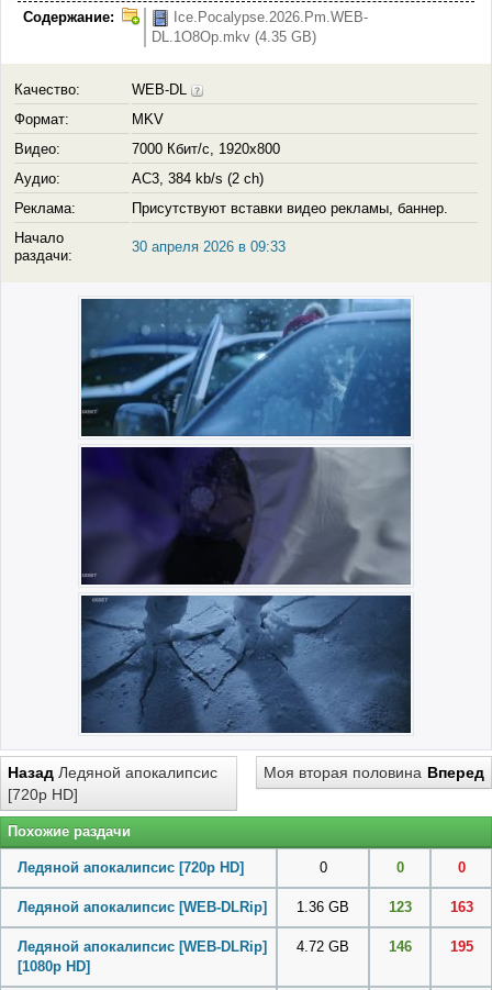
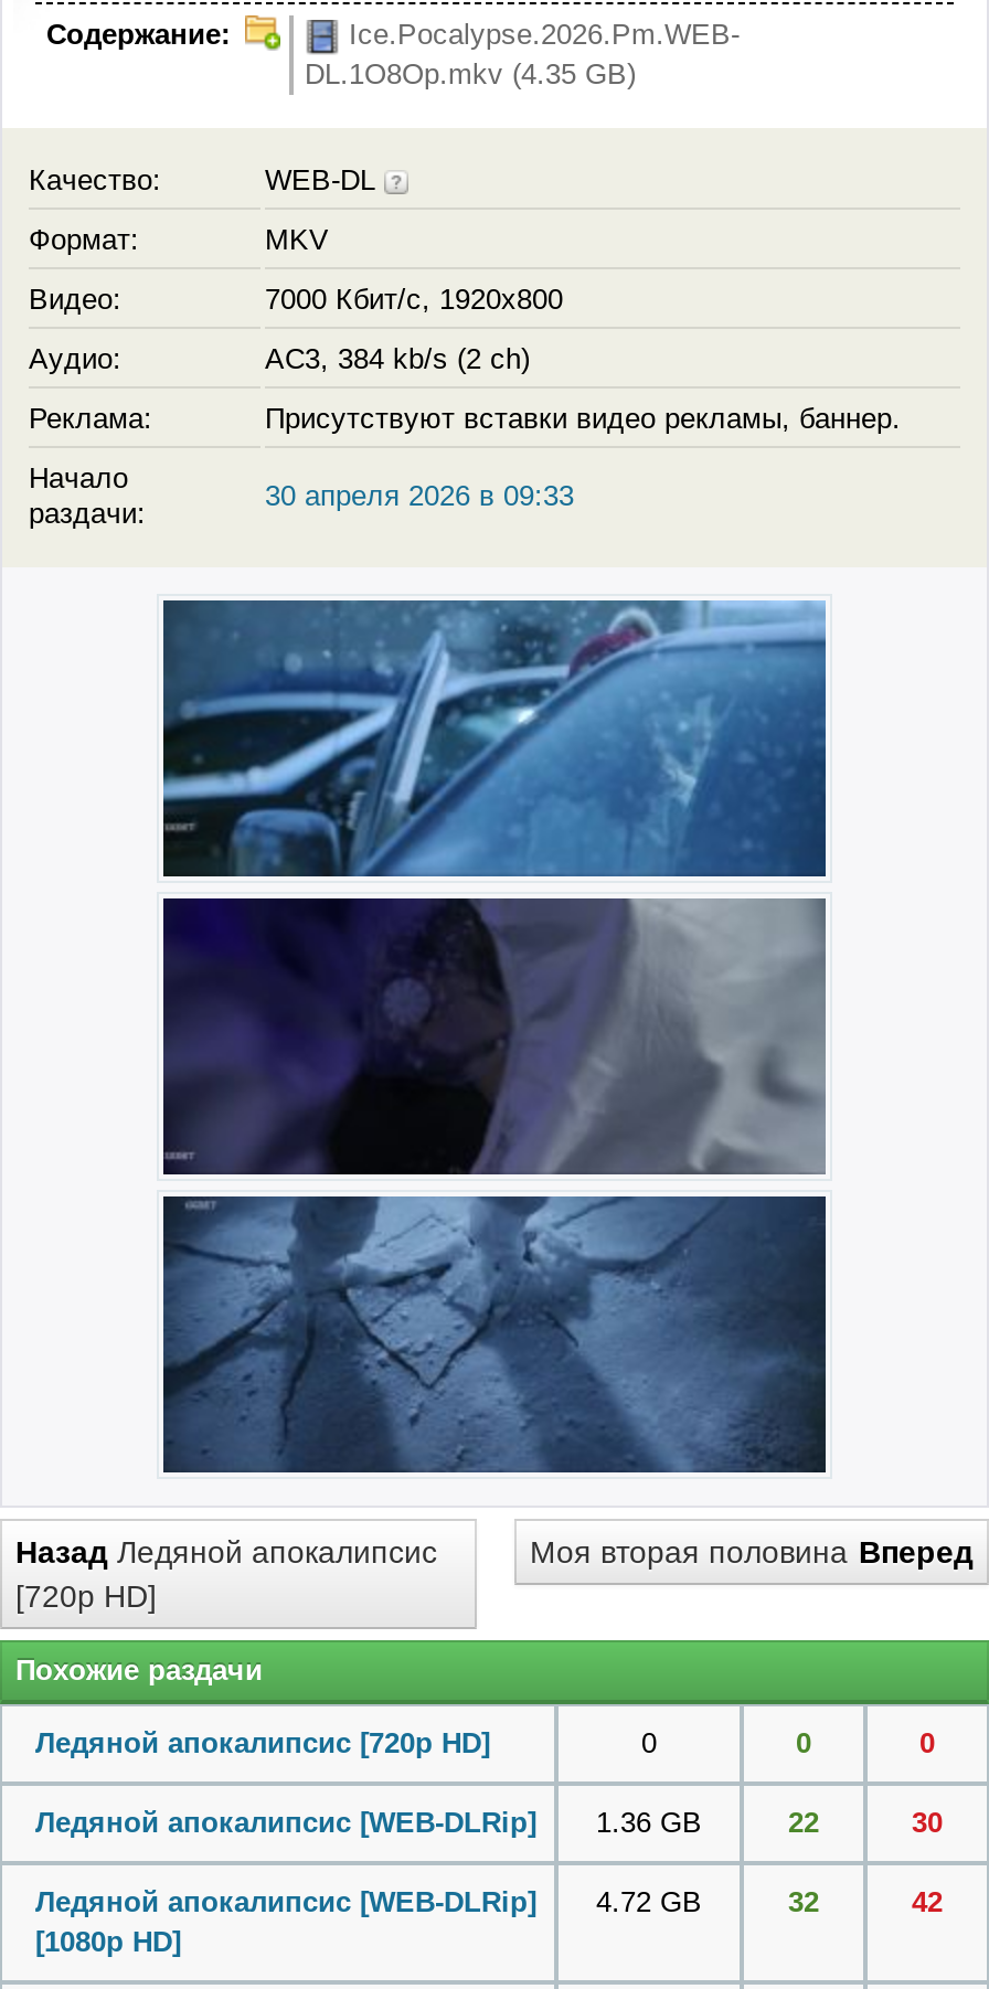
- 123
+ 22

- 163
+ 30

- 146
+ 32

- 195
+ 42
